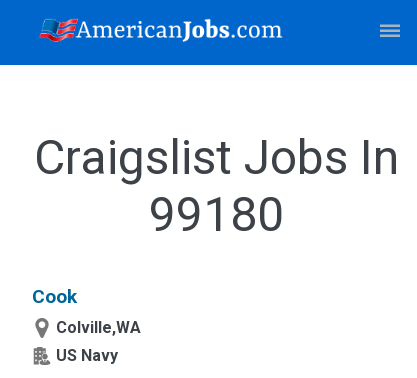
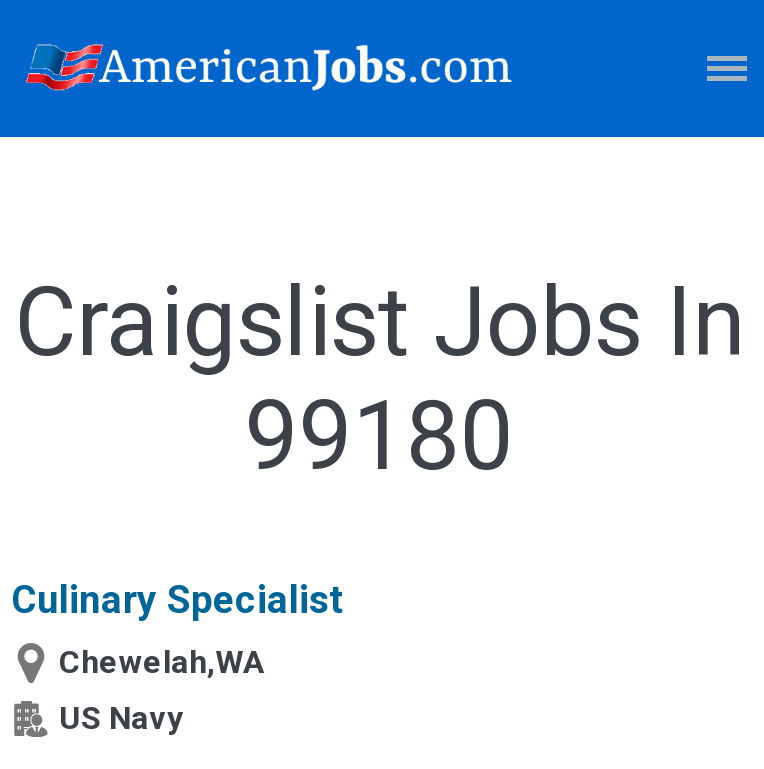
- Cook
- Colville,WA
+ Culinary Specialist
+ Chewelah,WA
